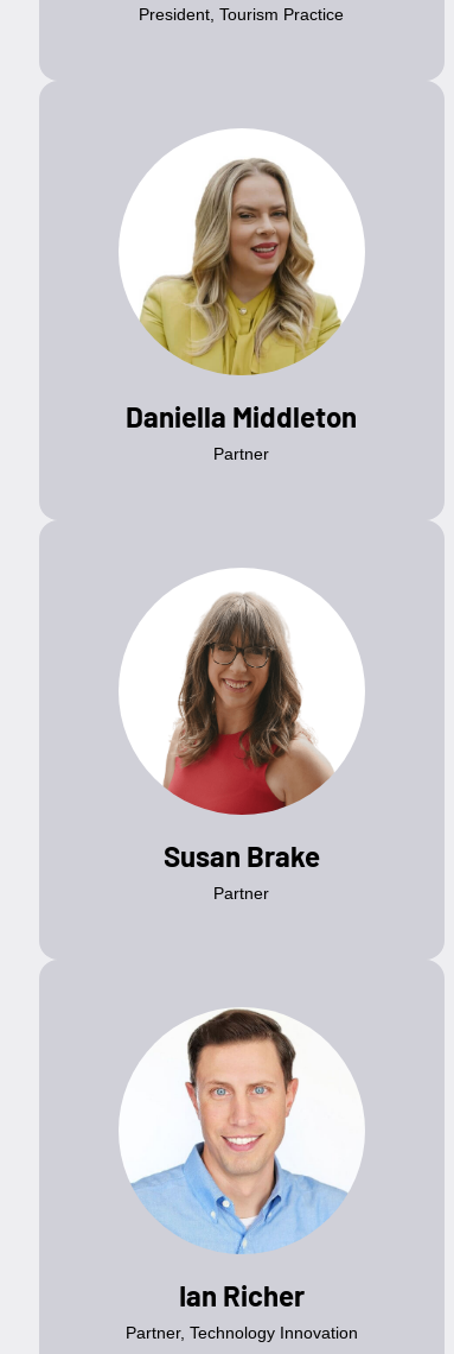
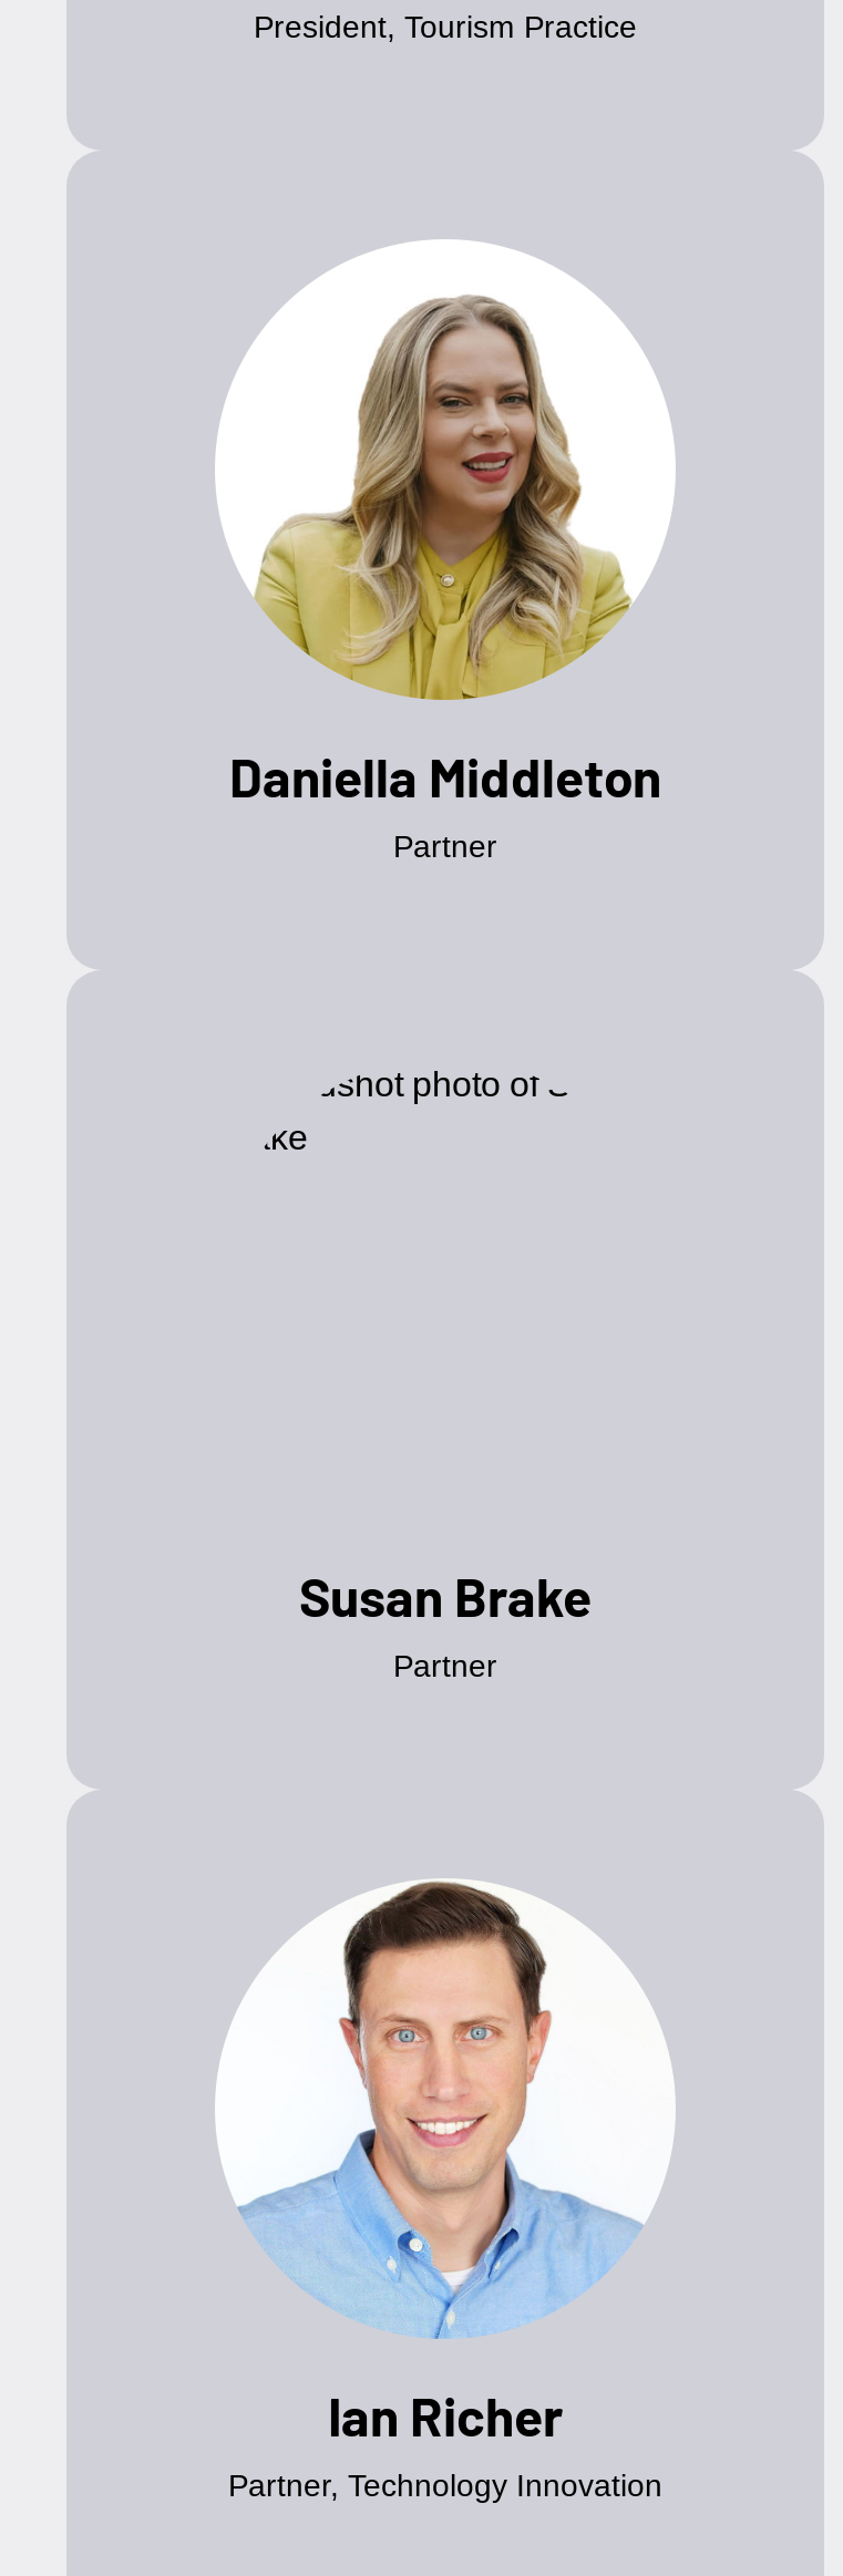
- [image]
